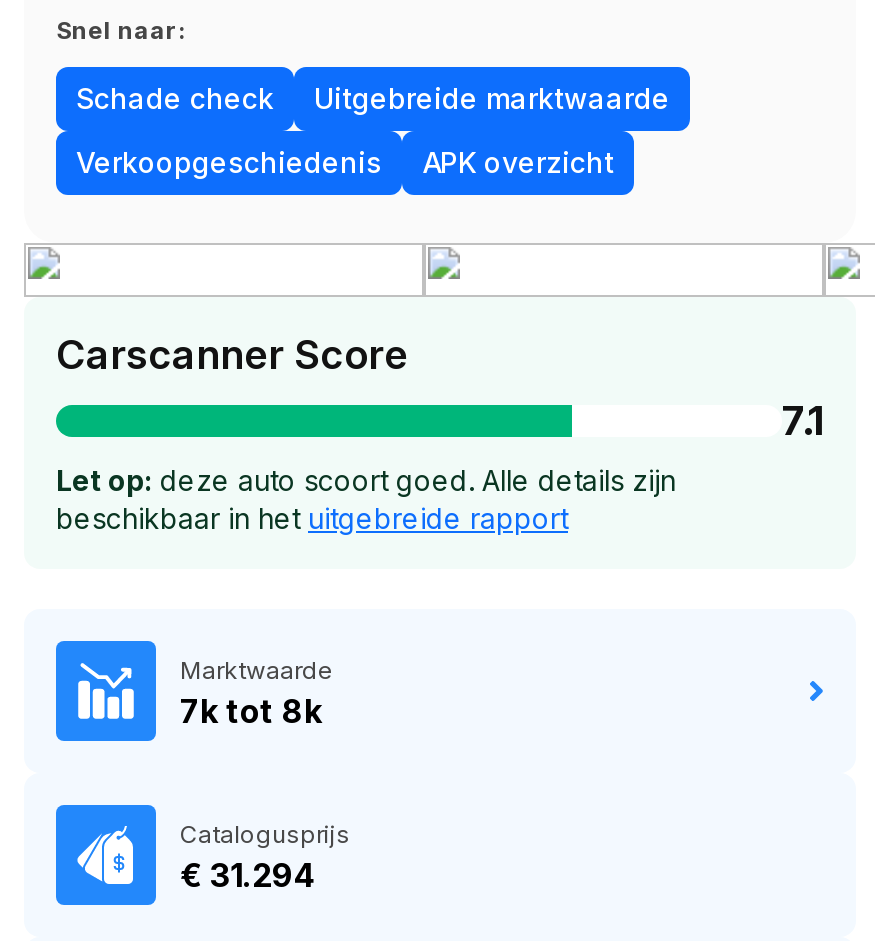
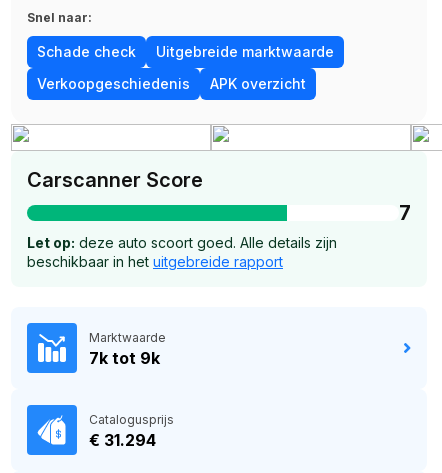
- 7.1
+ 7

- 7k tot 8k
+ 7k tot 9k
